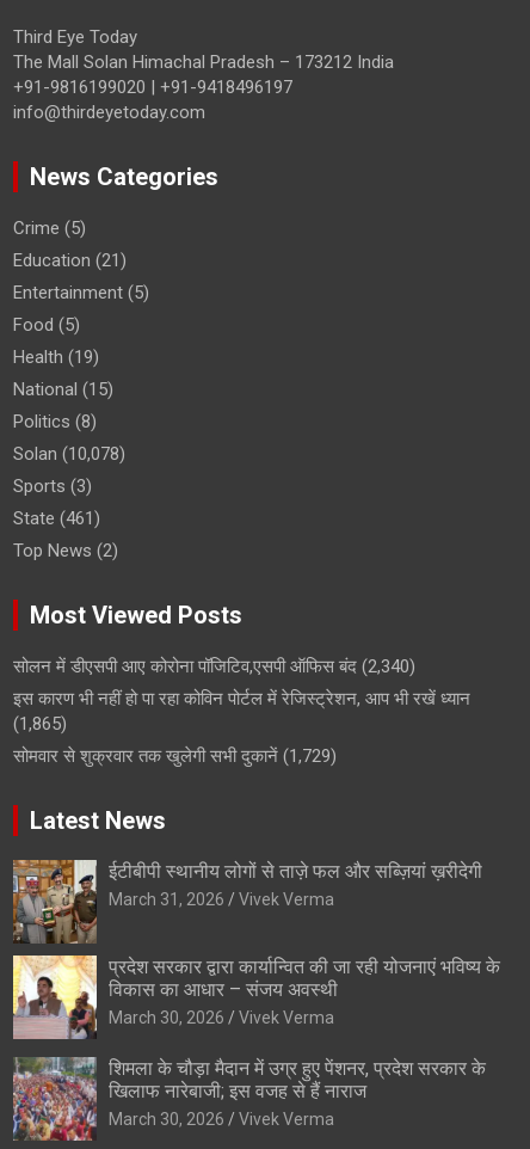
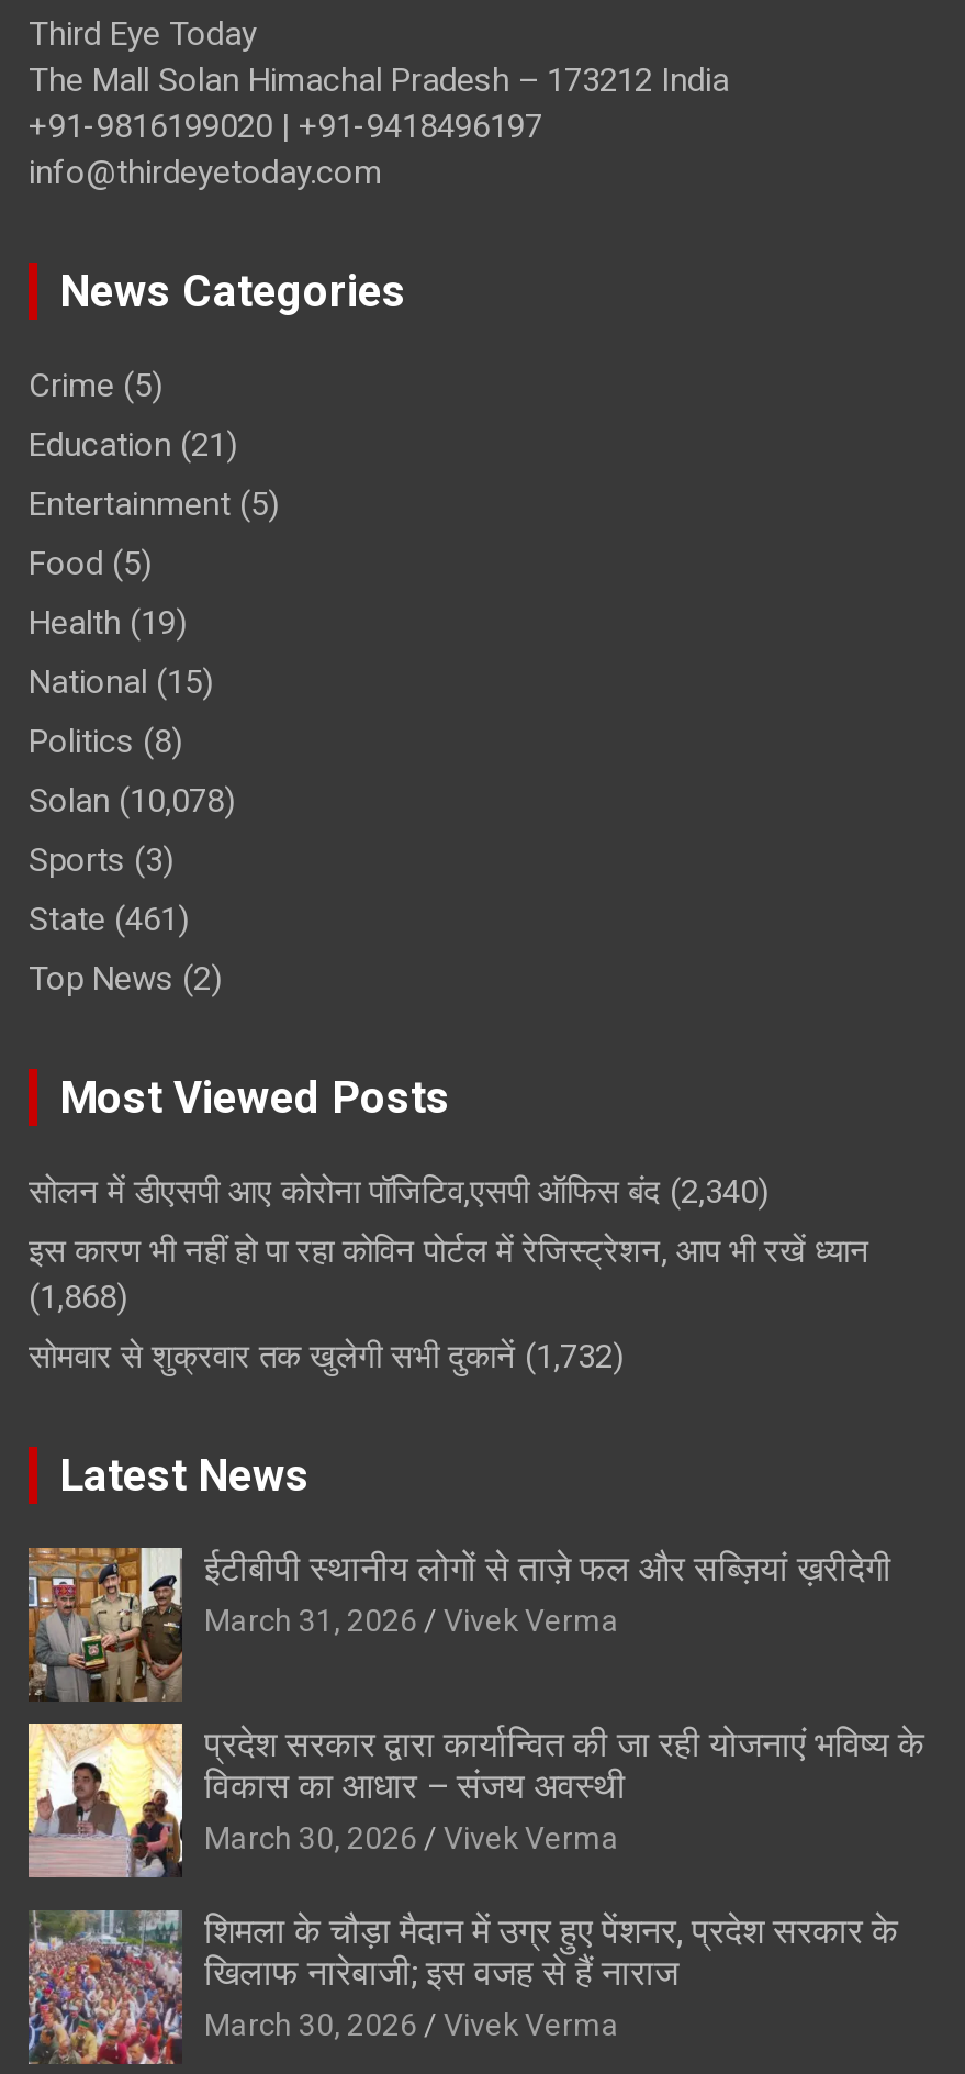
- (1,865)
+ (1,868)

- सोमवार से शुक्रवार तक खुलेगी सभी दुकानें (1,729)
+ सोमवार से शुक्रवार तक खुलेगी सभी दुकानें (1,732)
